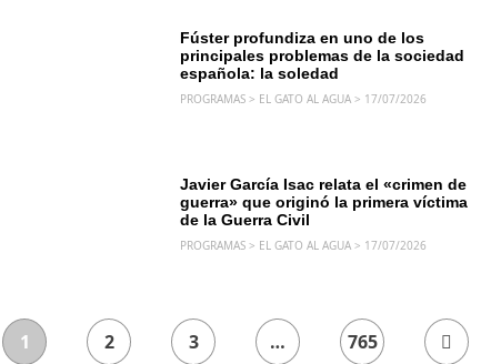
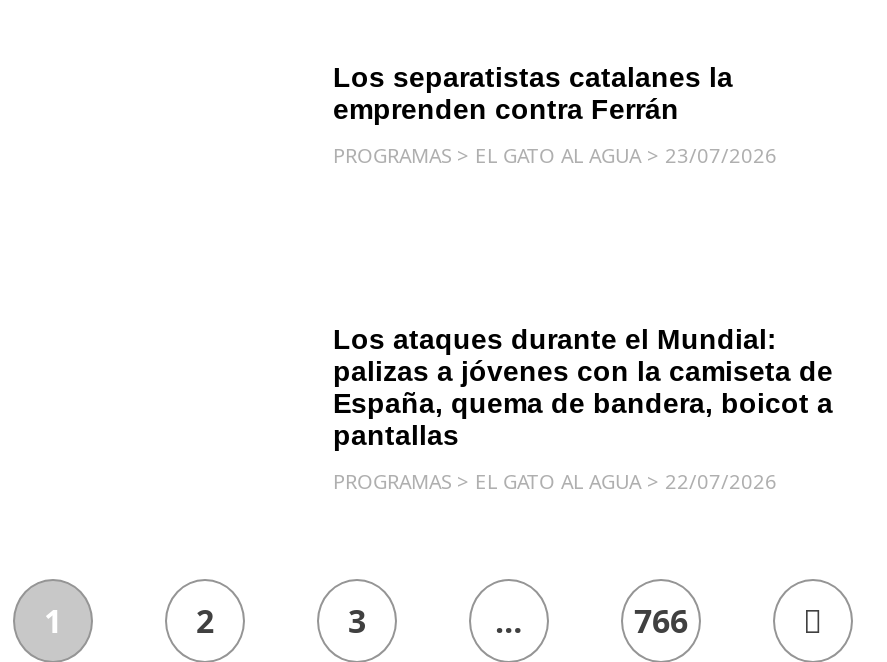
- Fúster profundiza en uno de los
- principales problemas de la sociedad
- española: la soledad
+ Los separatistas catalanes la
+ emprenden contra Ferrán

- PROGRAMAS > EL GATO AL AGUA > 17/07/2026
+ PROGRAMAS > EL GATO AL AGUA > 23/07/2026

- Javier García Isac relata el «crimen de
- guerra» que originó la primera víctima
- de la Guerra Civil
+ Los ataques durante el Mundial:
+ palizas a jóvenes con la camiseta de
+ España, quema de bandera, boicot a
+ pantallas

- PROGRAMAS > EL GATO AL AGUA > 17/07/2026
+ PROGRAMAS > EL GATO AL AGUA > 22/07/2026

- 765
+ 766
